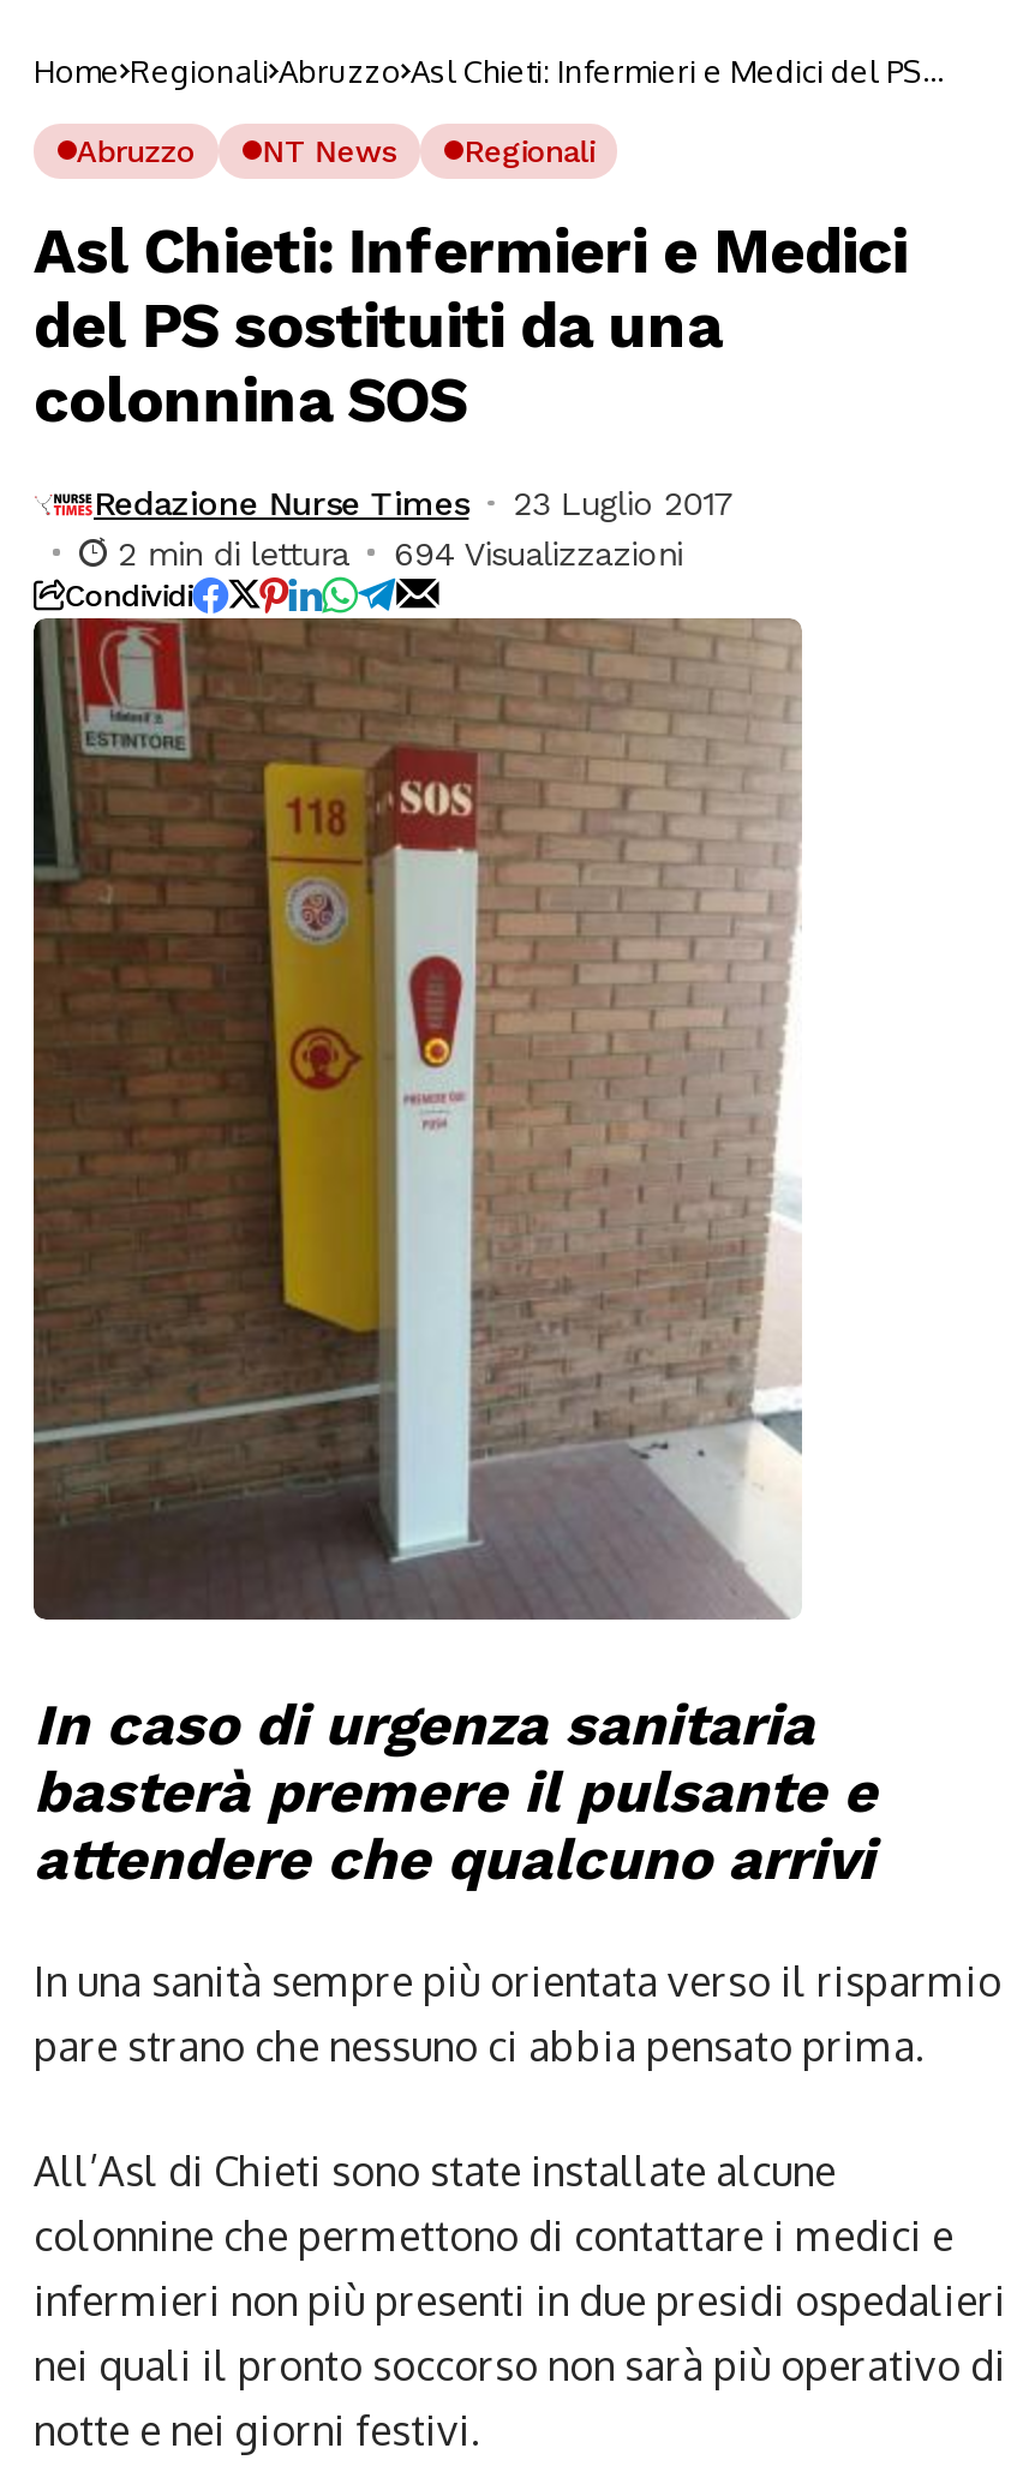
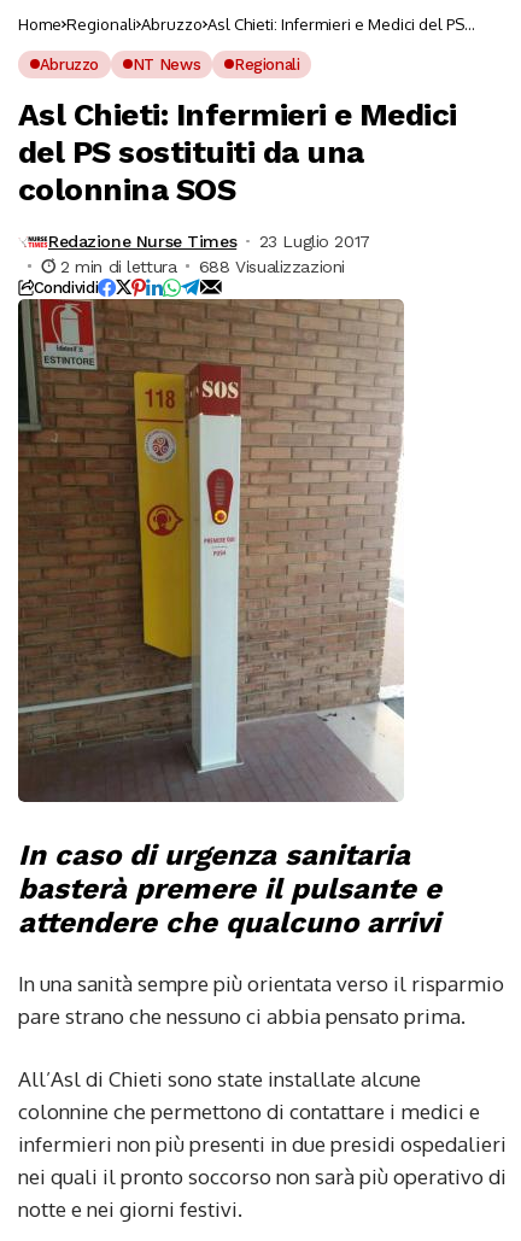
- 694 Visualizzazioni
+ 688 Visualizzazioni
